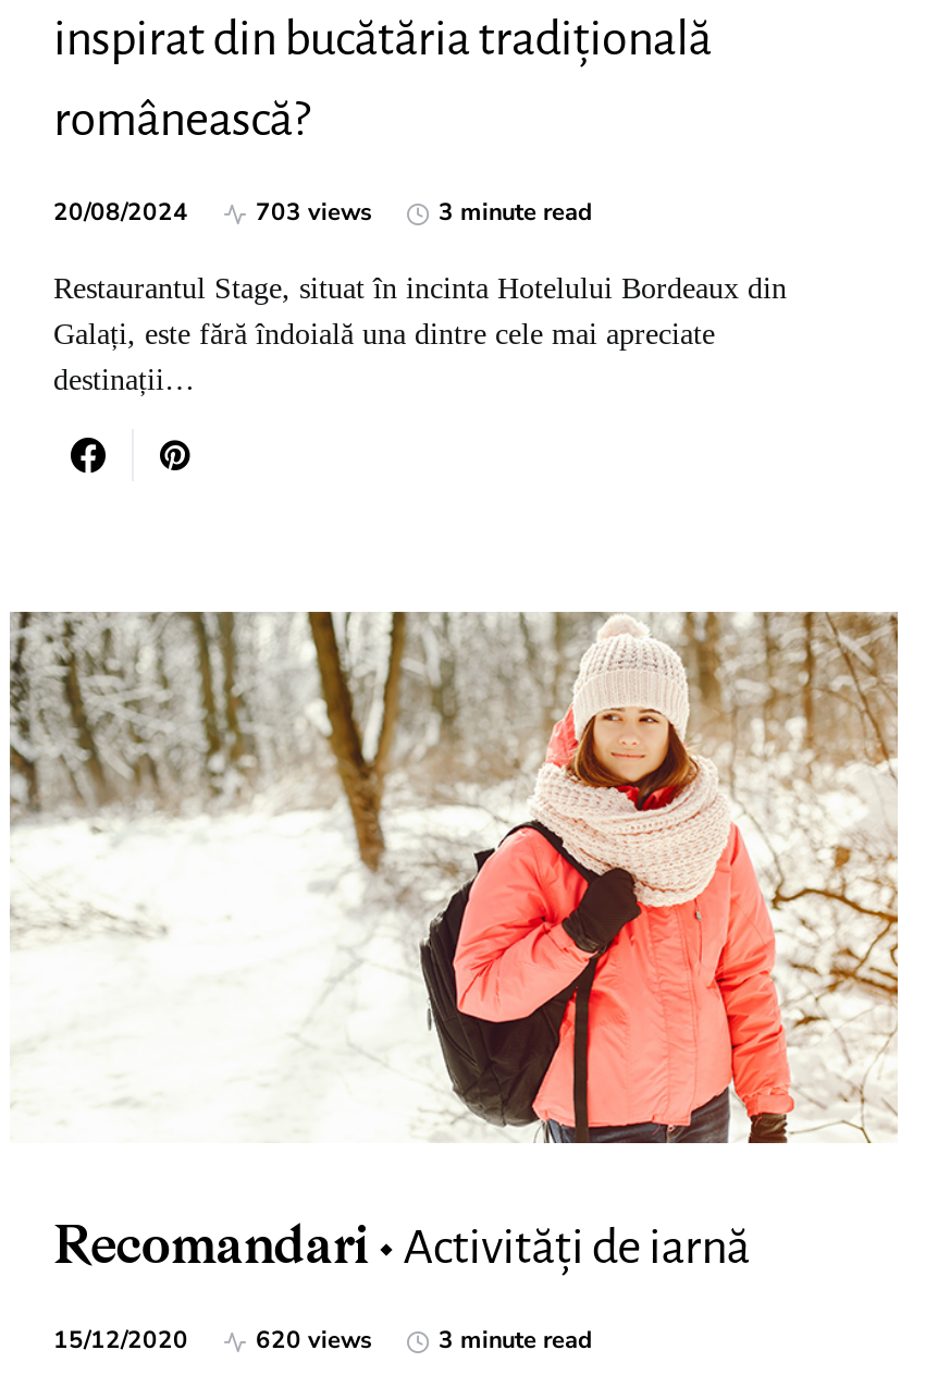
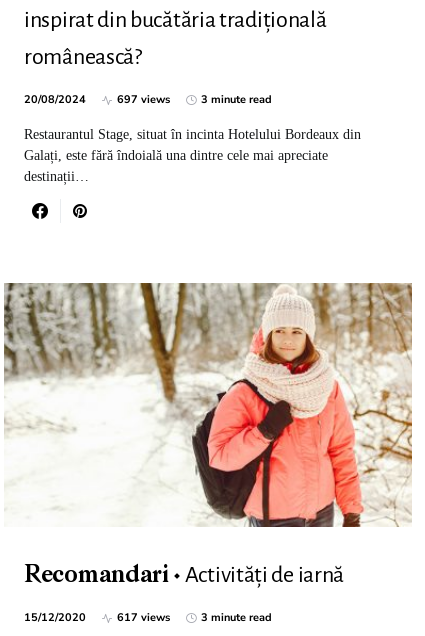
- 703 views
+ 697 views

- 620 views
+ 617 views
